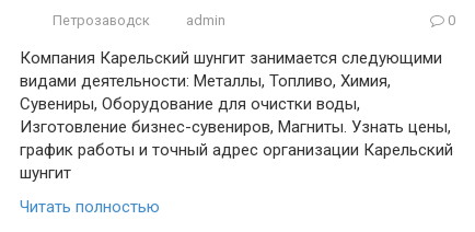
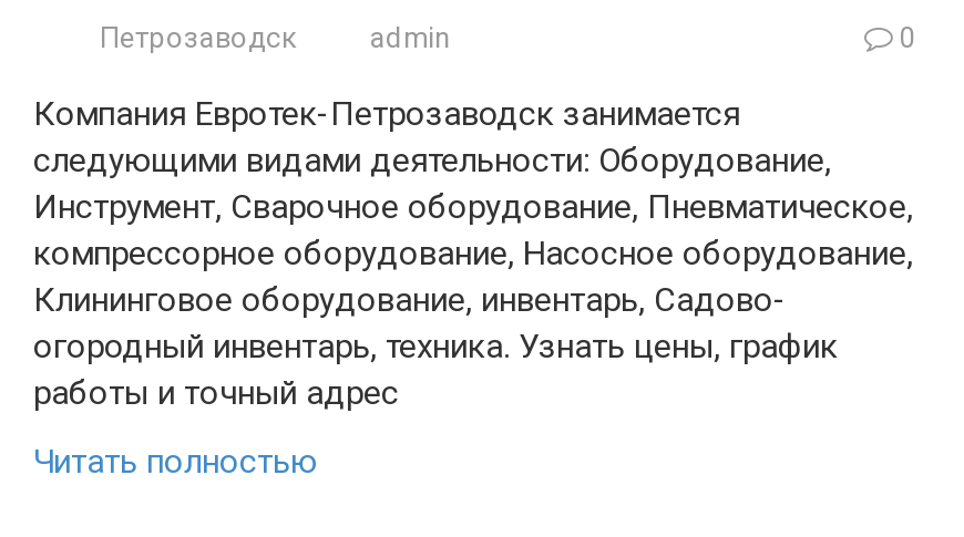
- Компания Карельский шунгит занимается следующими
- видами деятельности: Металлы, Топливо, Химия,
- Сувениры, Оборудование для очистки воды,
- Изготовление бизнес-сувениров, Магниты. Узнать цены,
- график работы и точный адрес организации Карельский
- шунгит
+ Компания Евротек-Петрозаводск занимается
+ следующими видами деятельности: Оборудование,
+ Инструмент, Сварочное оборудование, Пневматическое,
+ компрессорное оборудование, Насосное оборудование,
+ Клининговое оборудование, инвентарь, Садово-
+ огородный инвентарь, техника. Узнать цены, график
+ работы и точный адрес
